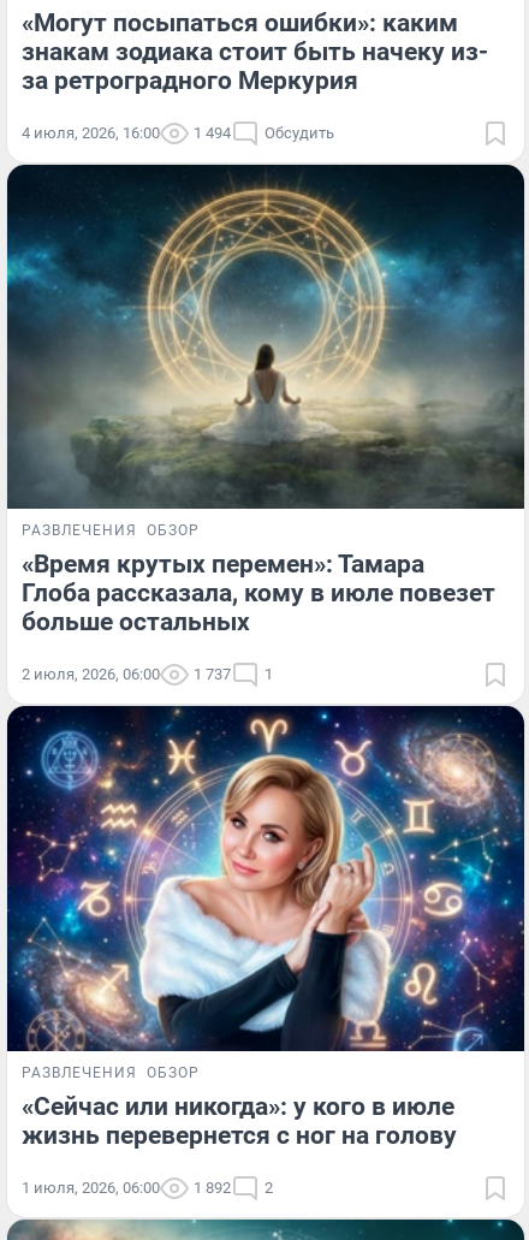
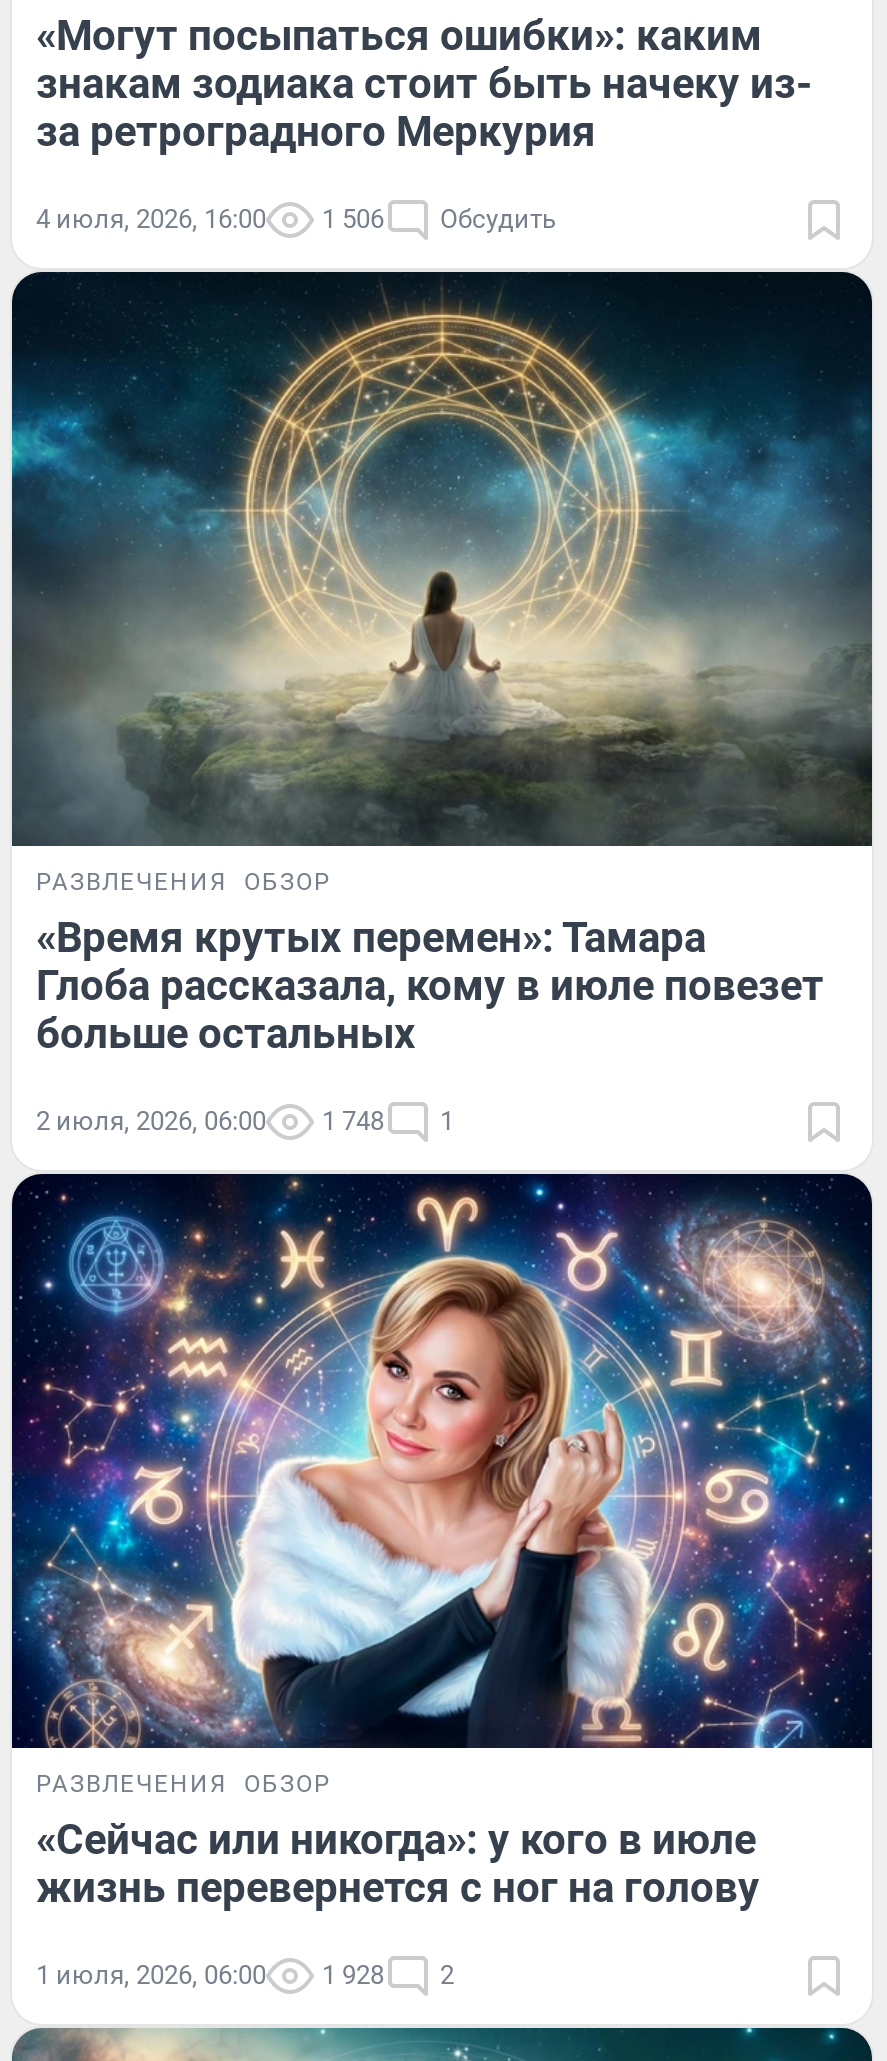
- 4 июля, 2026, 16:00 1 494 Обсудить
+ 4 июля, 2026, 16:00 1 506 Обсудить

- 2 июля, 2026, 06:00 1 737 1
+ 2 июля, 2026, 06:00 1 748 1

- 1 июля, 2026, 06:00 1 892 2
+ 1 июля, 2026, 06:00 1 928 2
